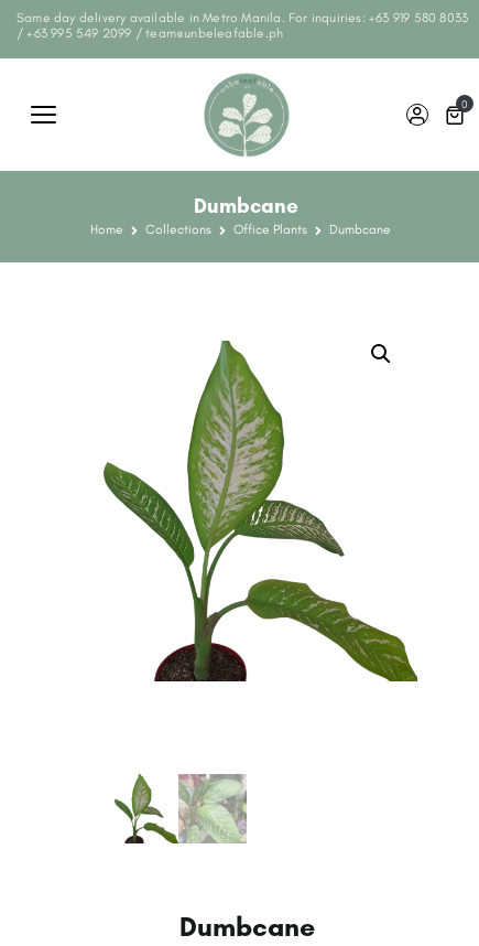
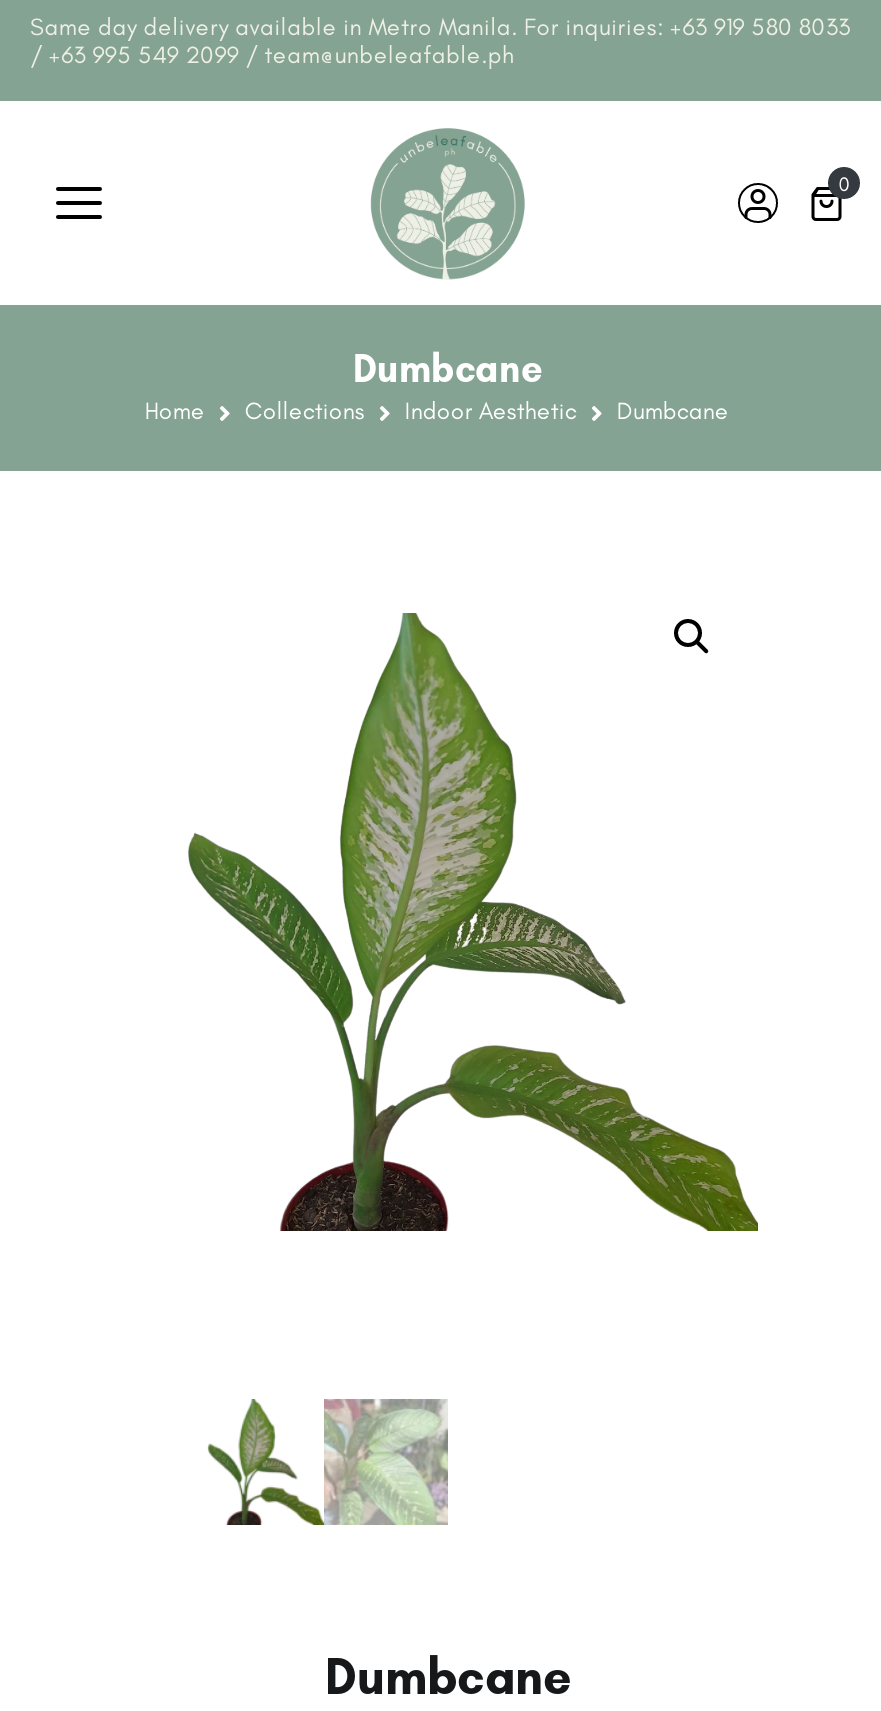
- Office Plants
+ Indoor Aesthetic
